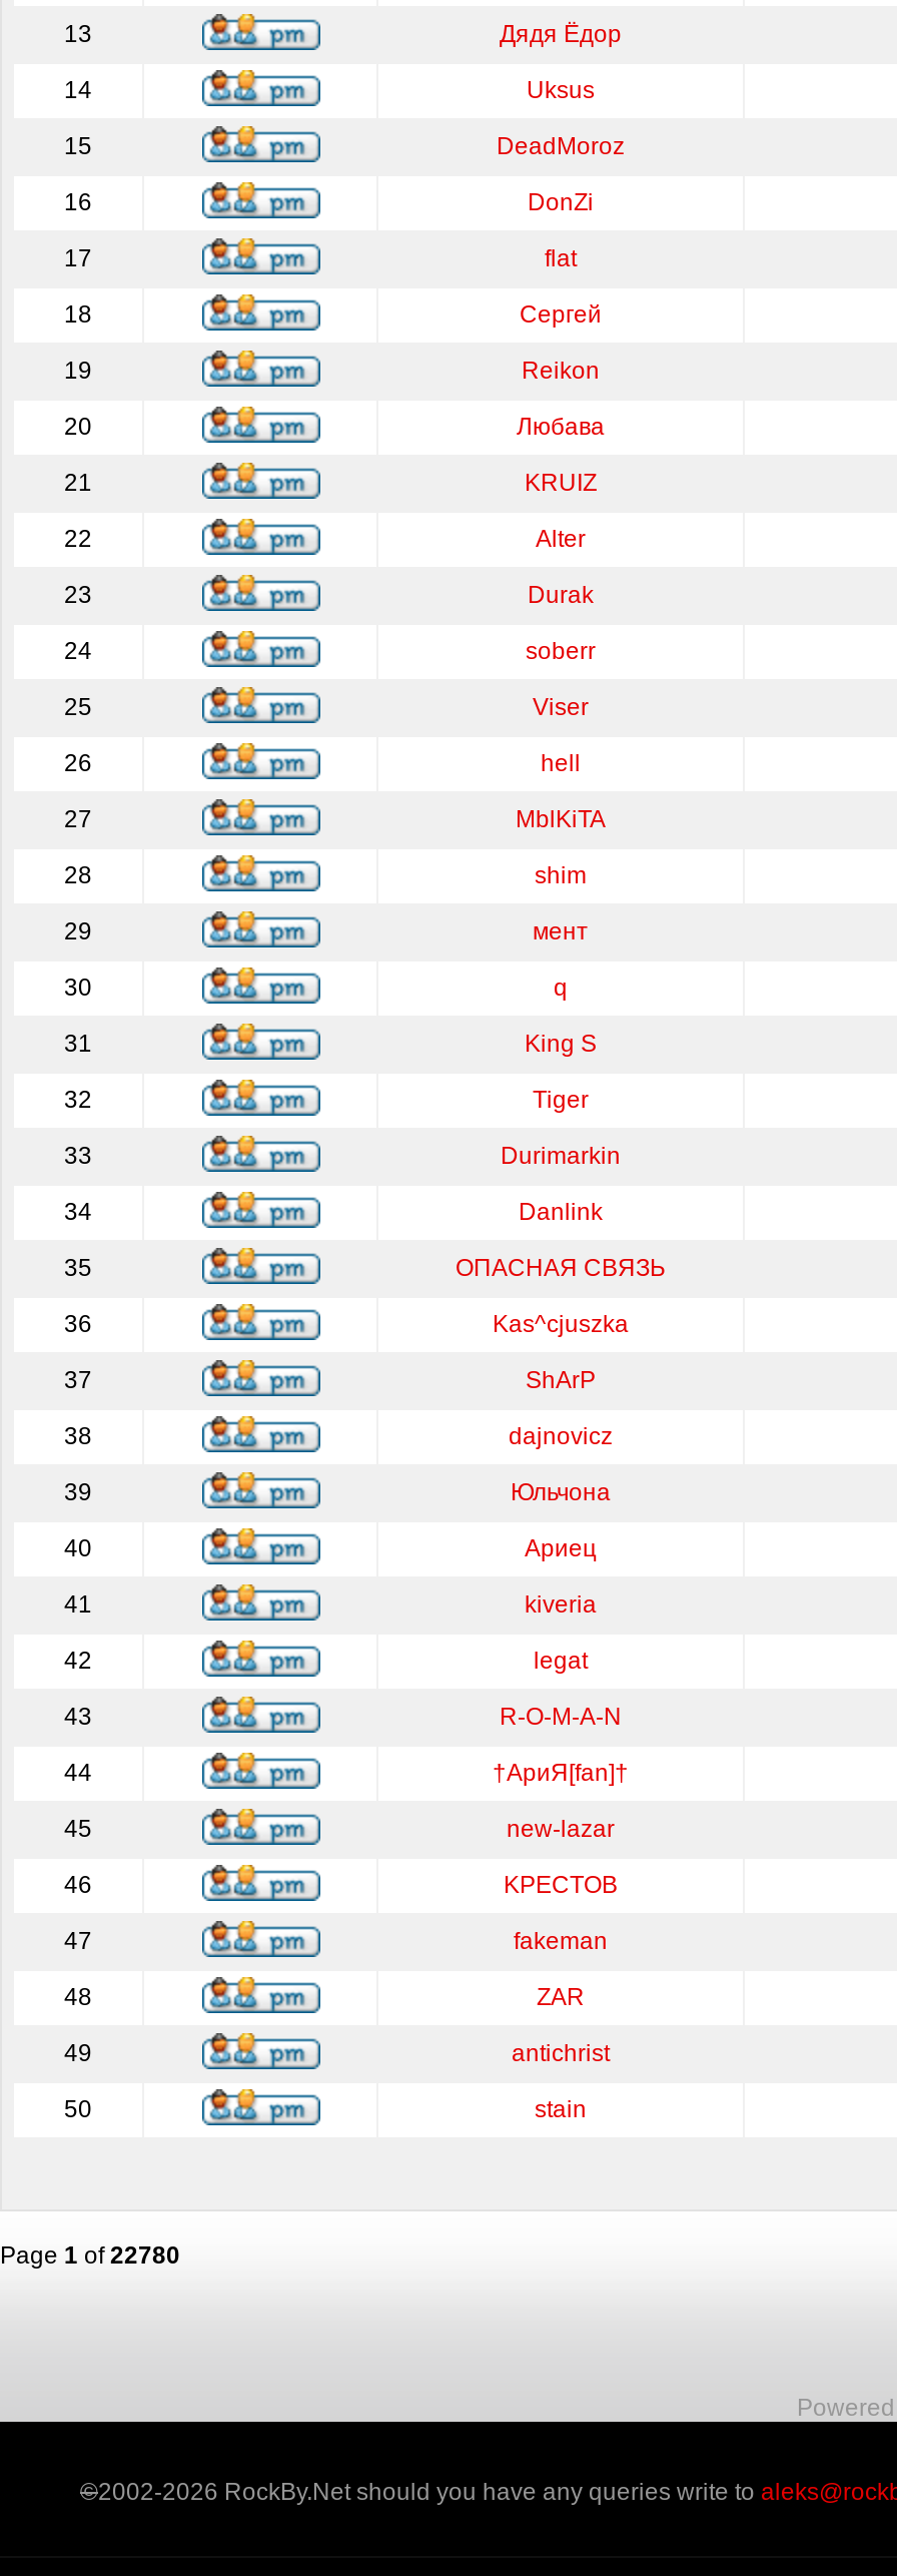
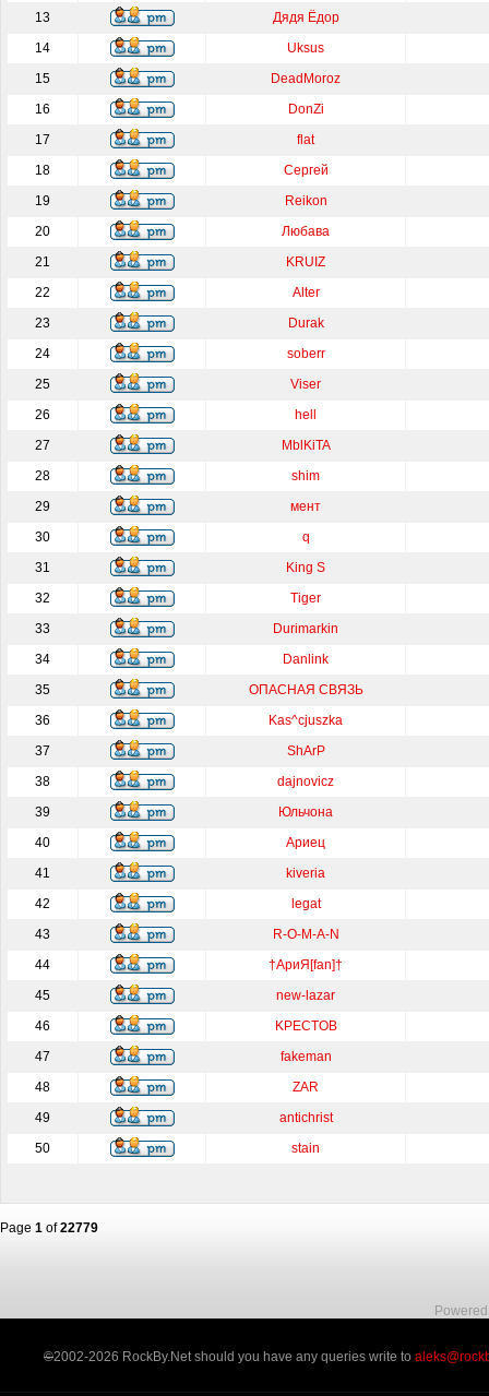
- Page 1 of 22780
+ Page 1 of 22779
